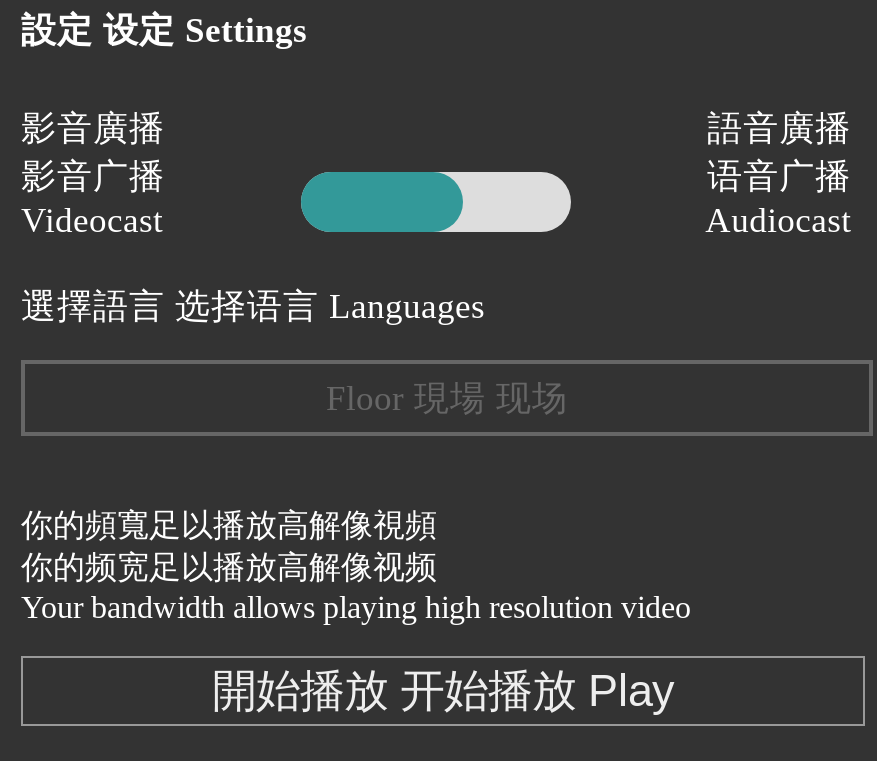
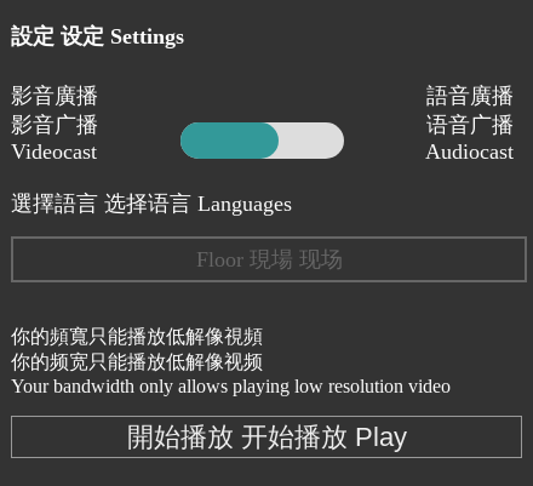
- 你的頻寬足以播放高解像視頻
- 你的频宽足以播放高解像视频
- Your bandwidth allows playing high resolution video
+ 你的頻寬只能播放低解像視頻
+ 你的频宽只能播放低解像视频
+ Your bandwidth only allows playing low resolution video
